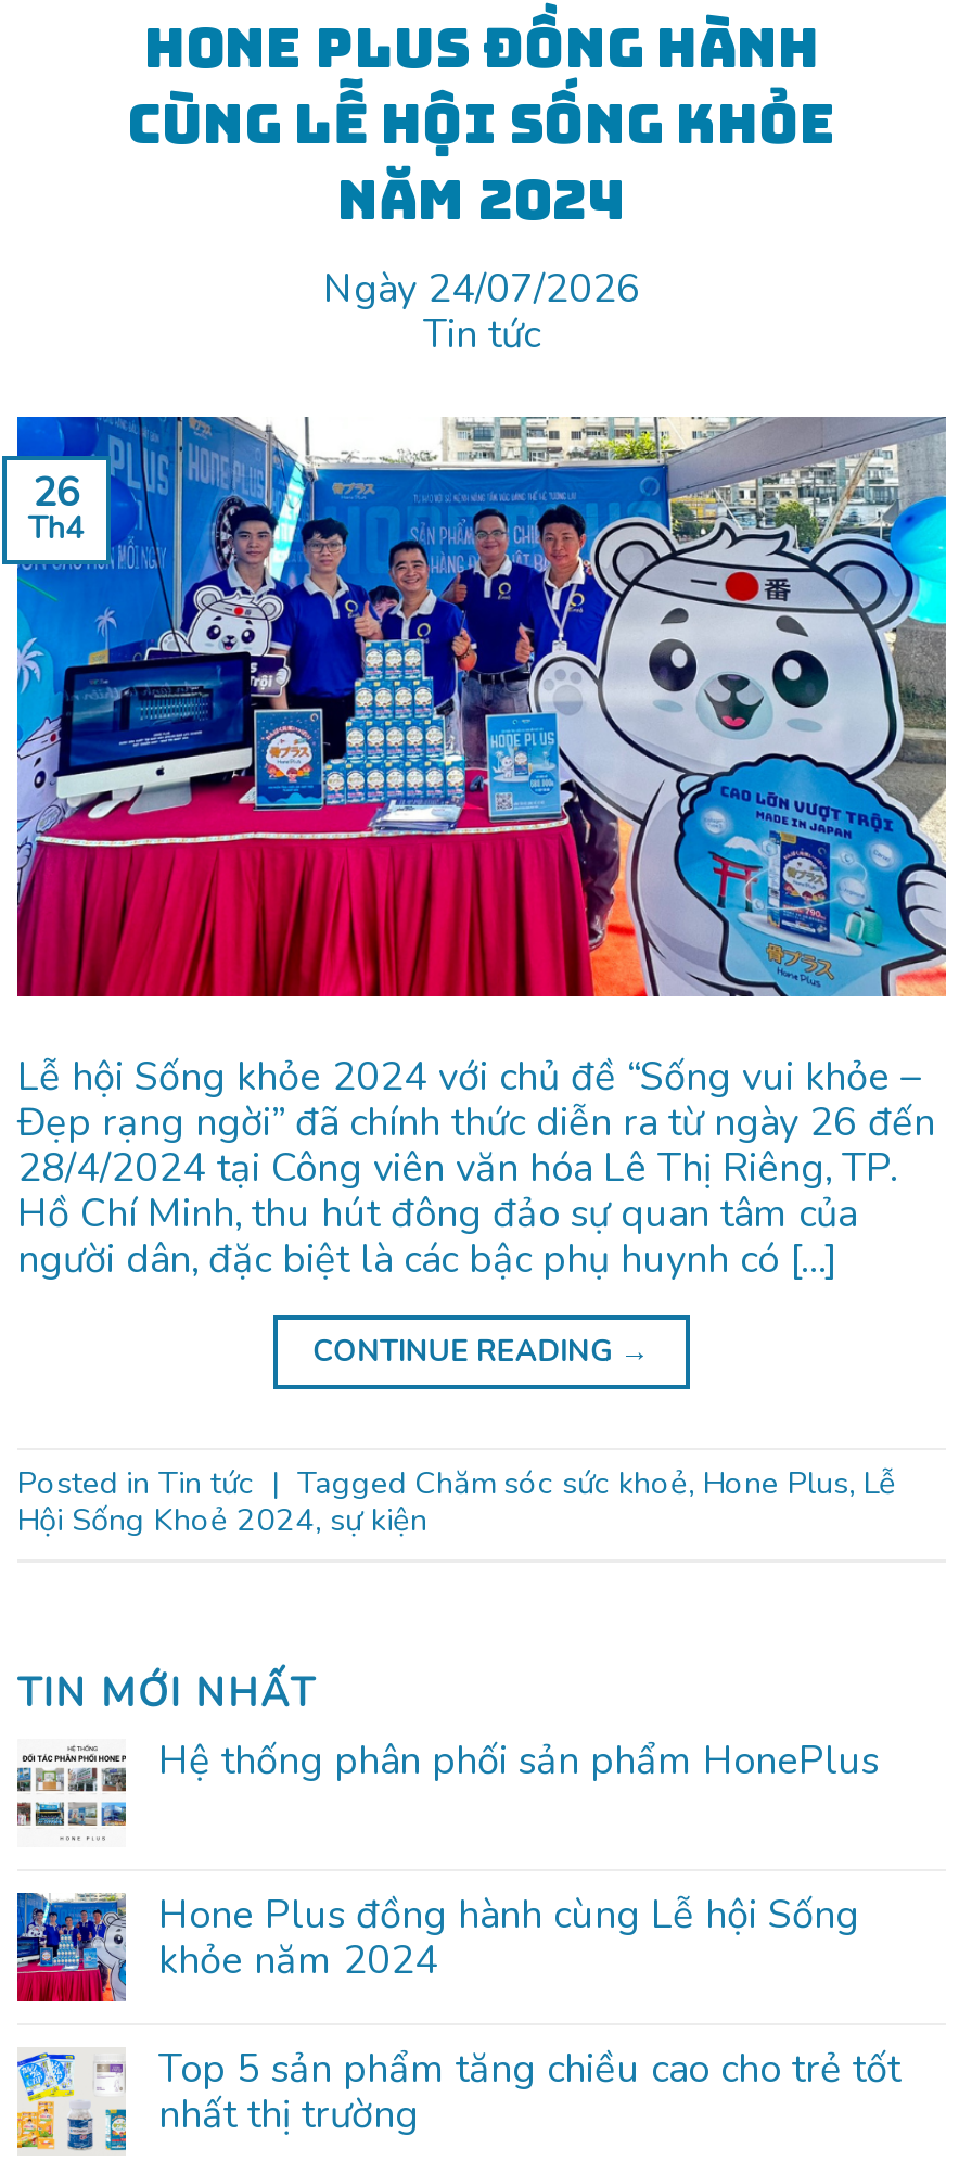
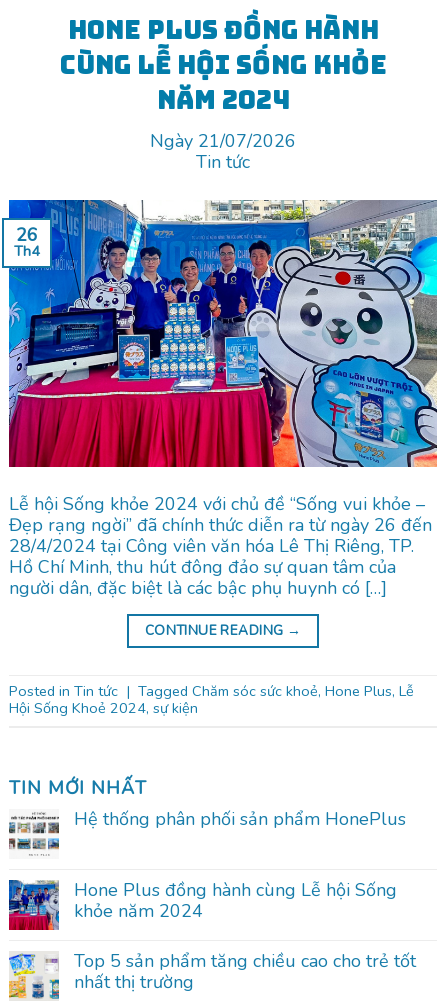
- Ngày 24/07/2026
+ Ngày 21/07/2026
